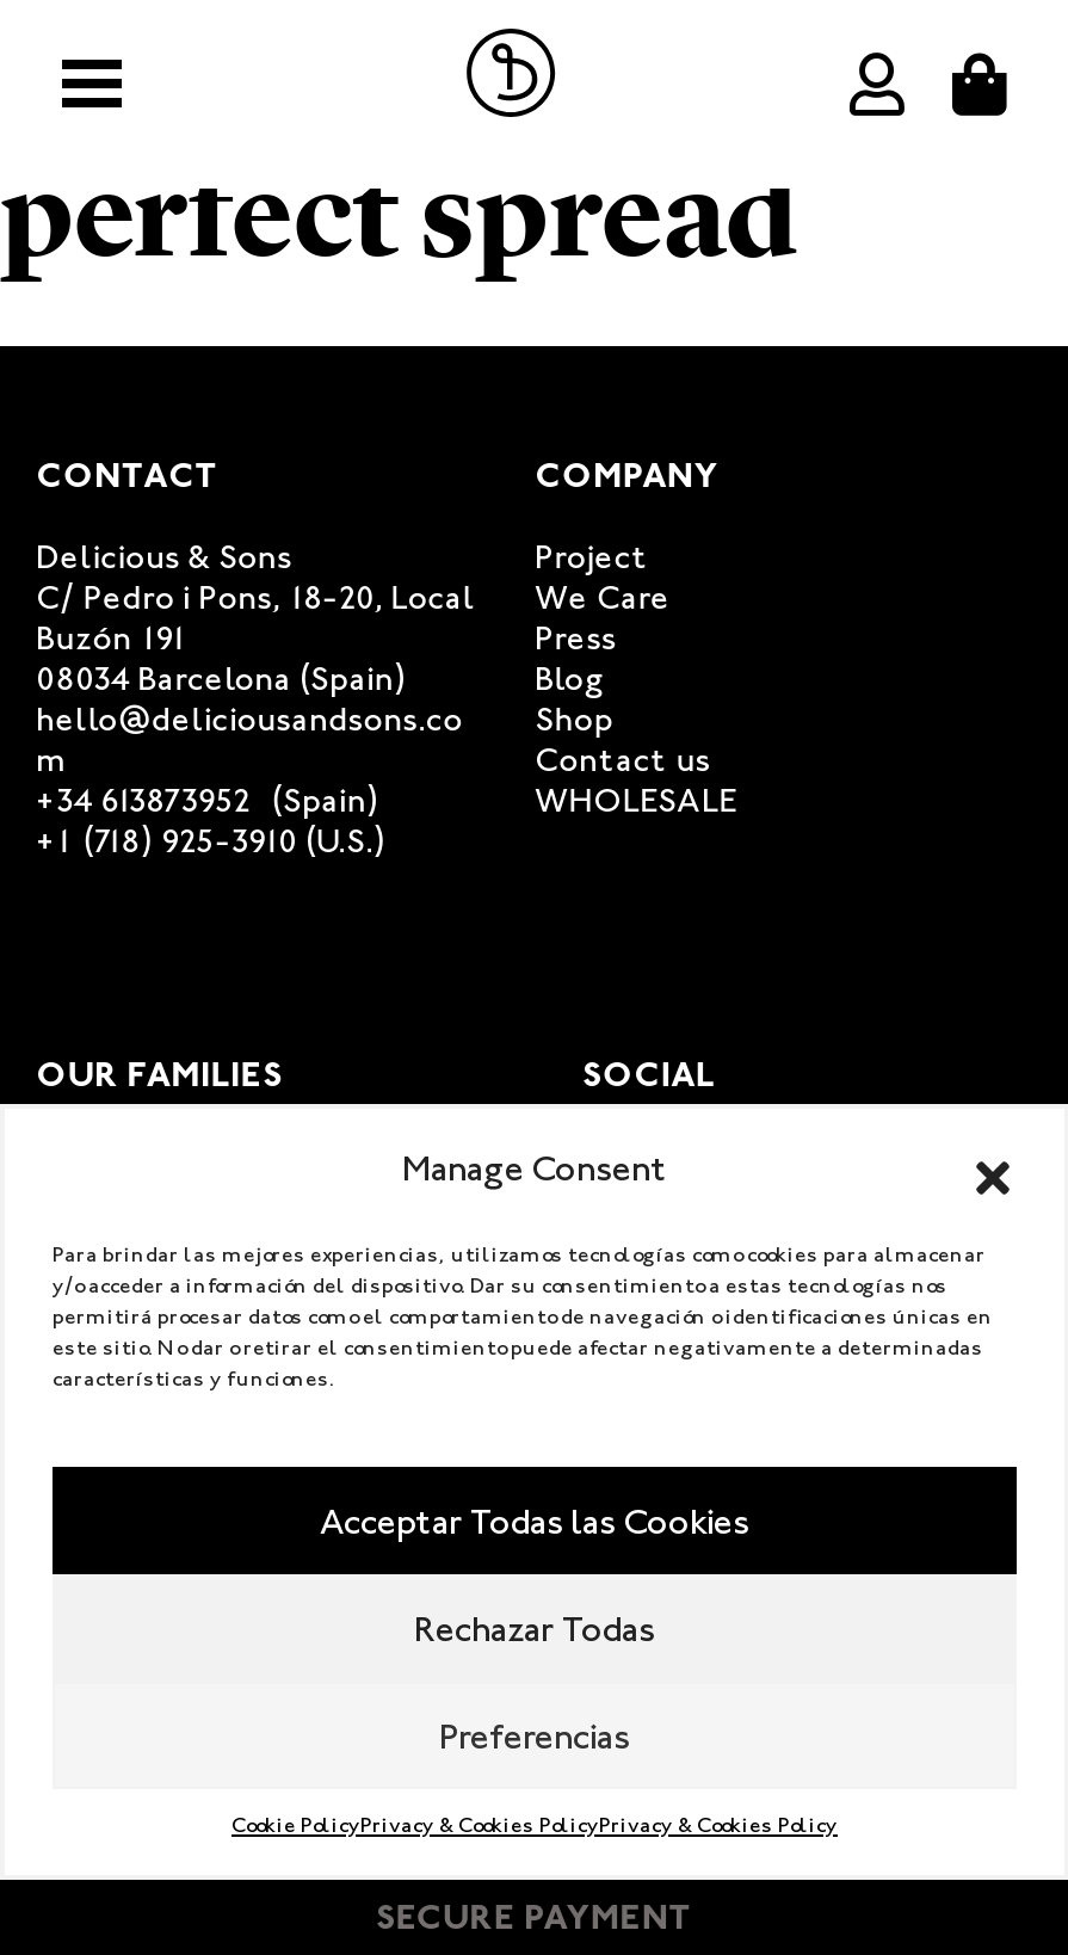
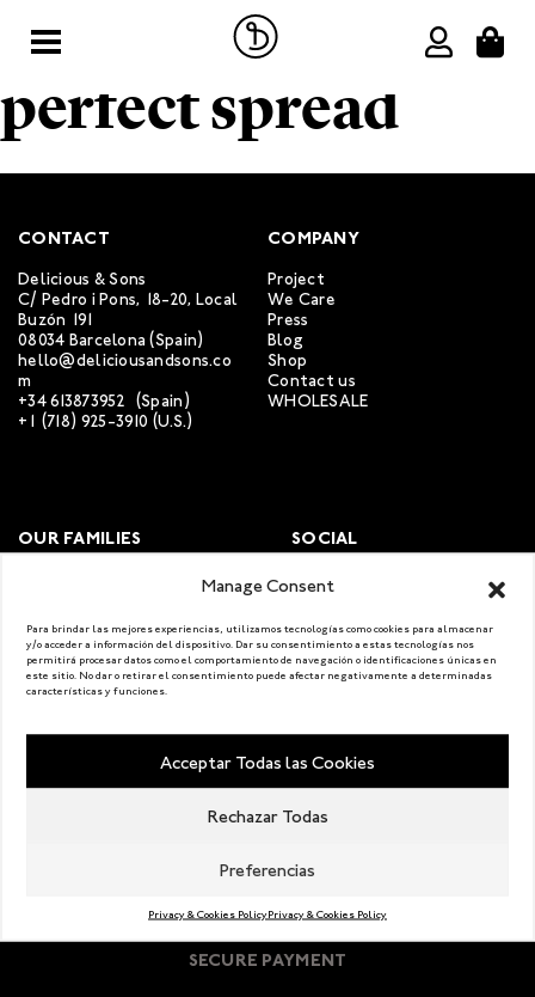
- Cookie PolicyPrivacy & Cookies PolicyPrivacy & Cookies Policy
+ Privacy & Cookies Policy Privacy & Cookies Policy
